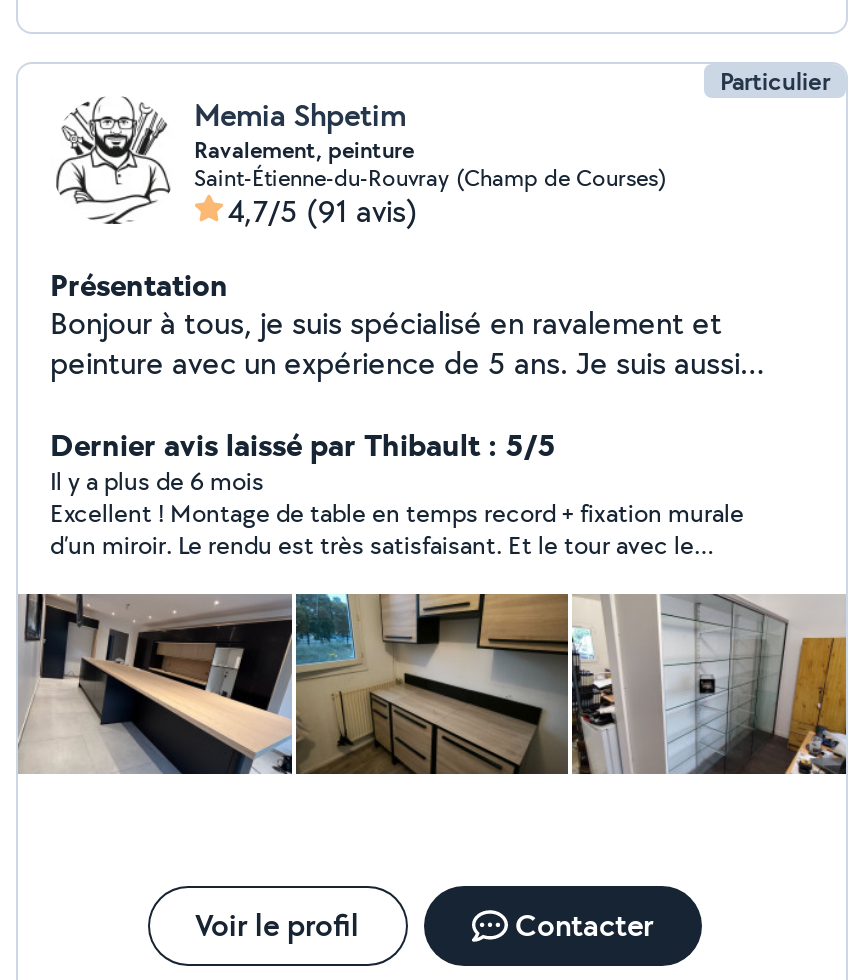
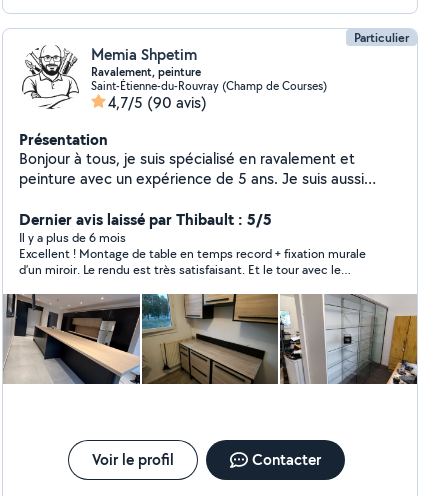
- 4,7/5 (91 avis)
+ 4,7/5 (90 avis)
